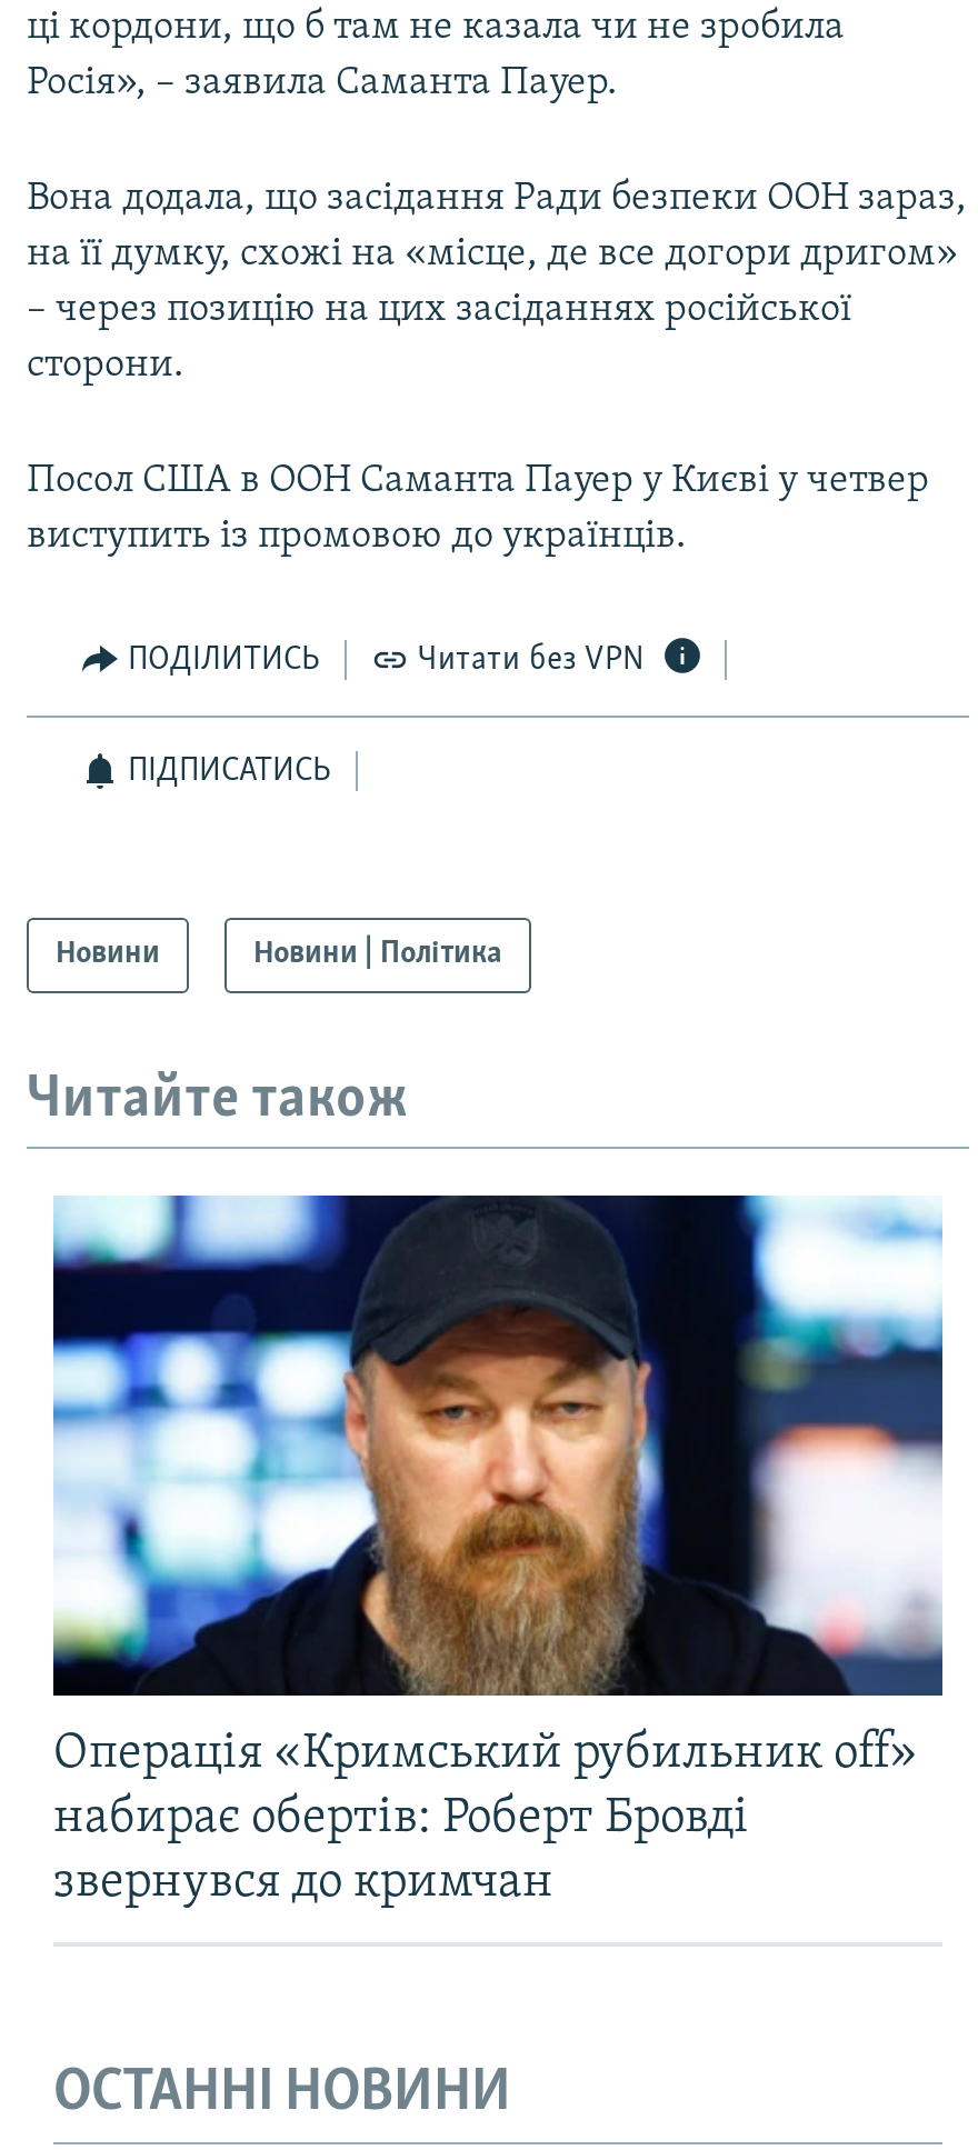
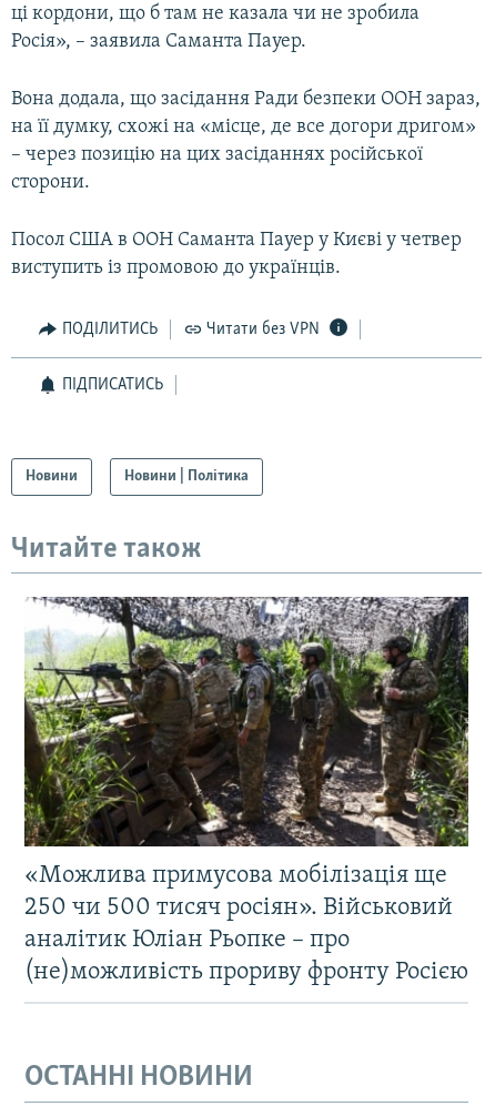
- [image]
- Операція «Кримський рубильник off»
- набирає обертів: Роберт Бровді
- звернувся до кримчан
+ [image]
+ «Можлива примусова мобілізація ще
+ 250 чи 500 тисяч росіян». Військовий
+ аналітик Юліан Рьопке – про
+ (не)можливість прориву фронту Росією
